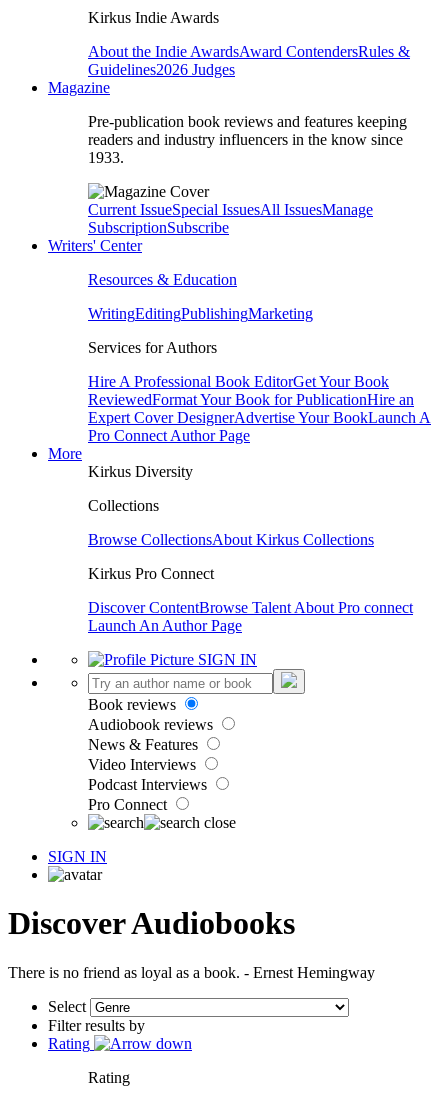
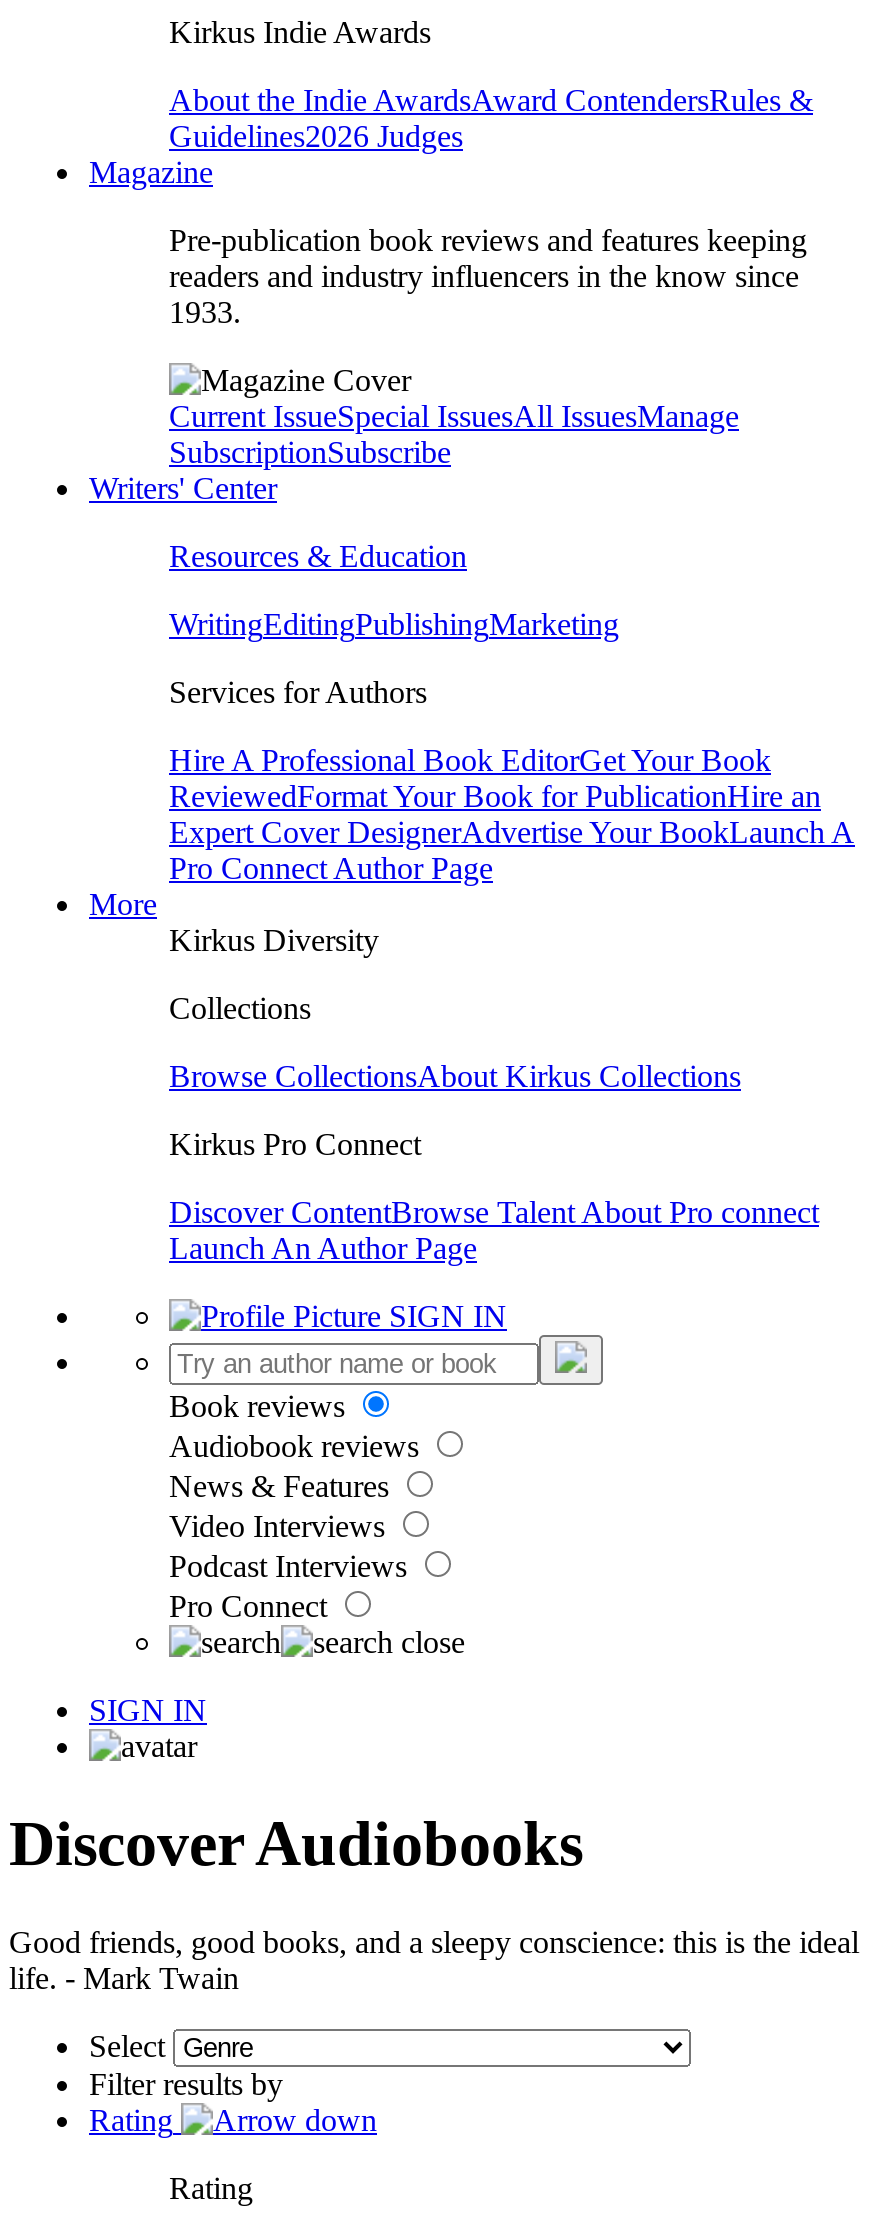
- There is no friend as loyal as a book. - Ernest Hemingway
+ Good friends, good books, and a sleepy conscience: this is the ideal
+ life. - Mark Twain
